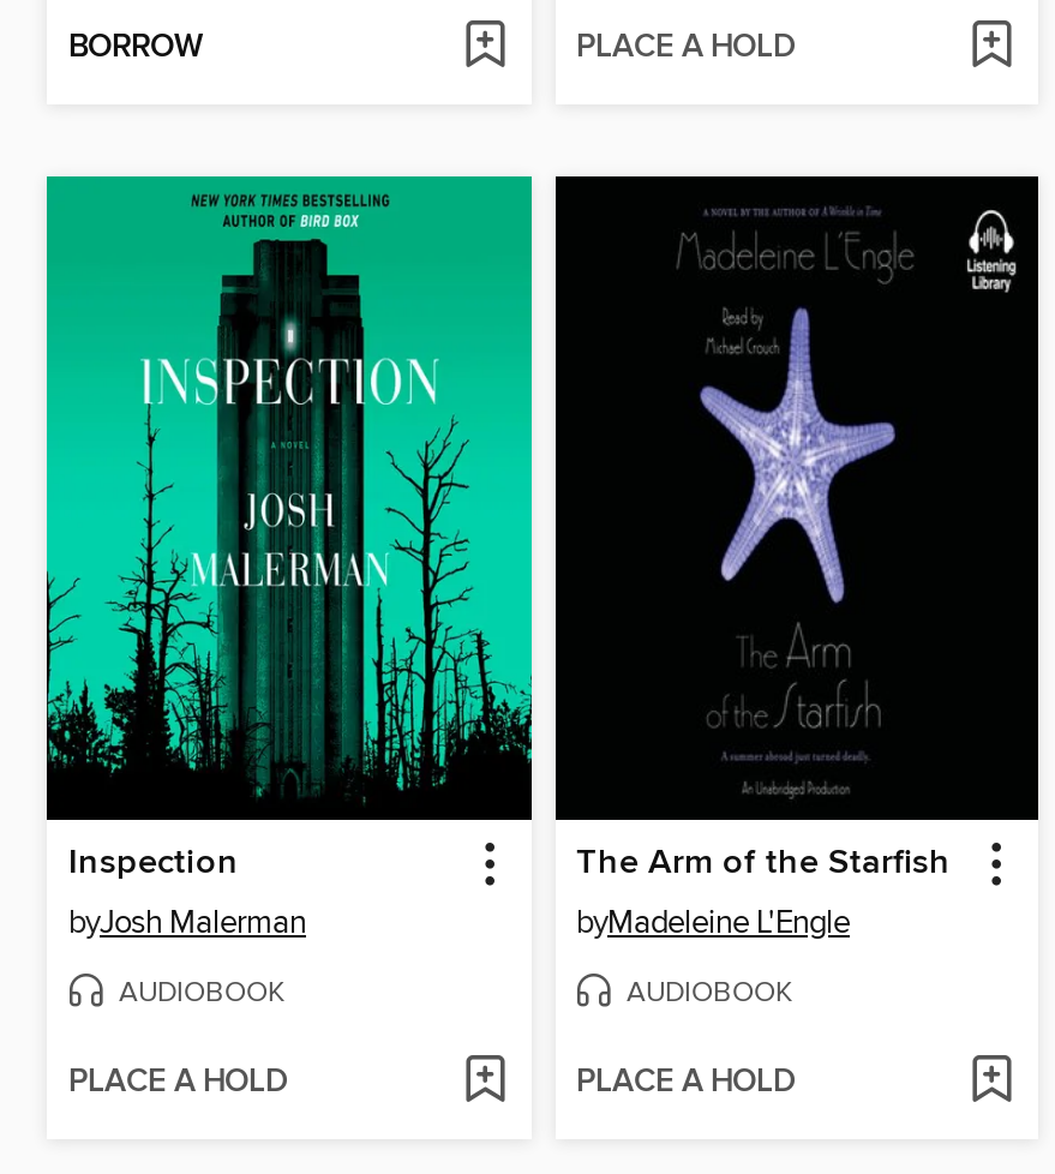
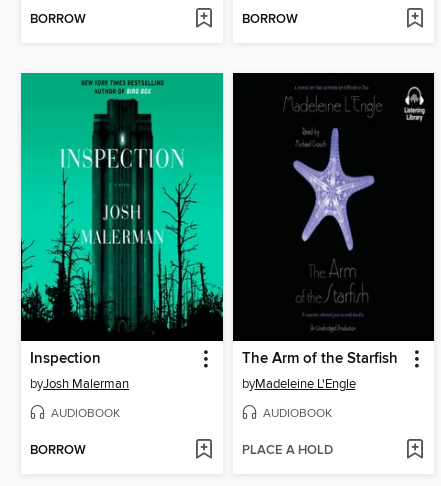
- PLACE A HOLD
+ BORROW

- PLACE A HOLD
+ BORROW
